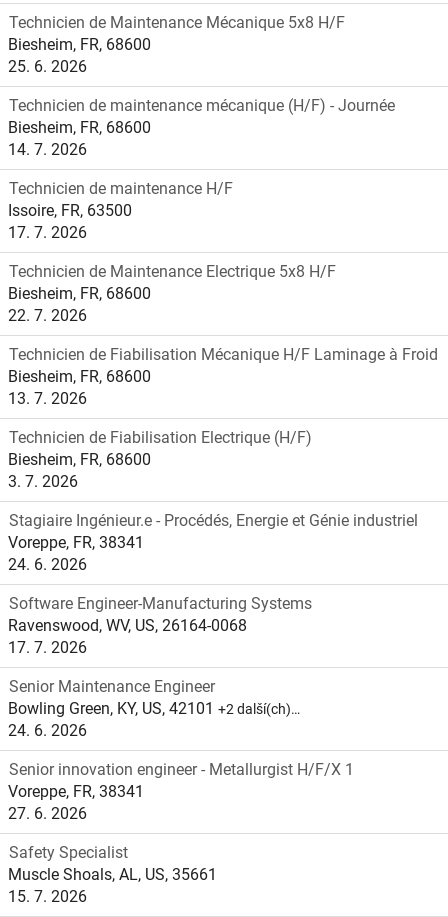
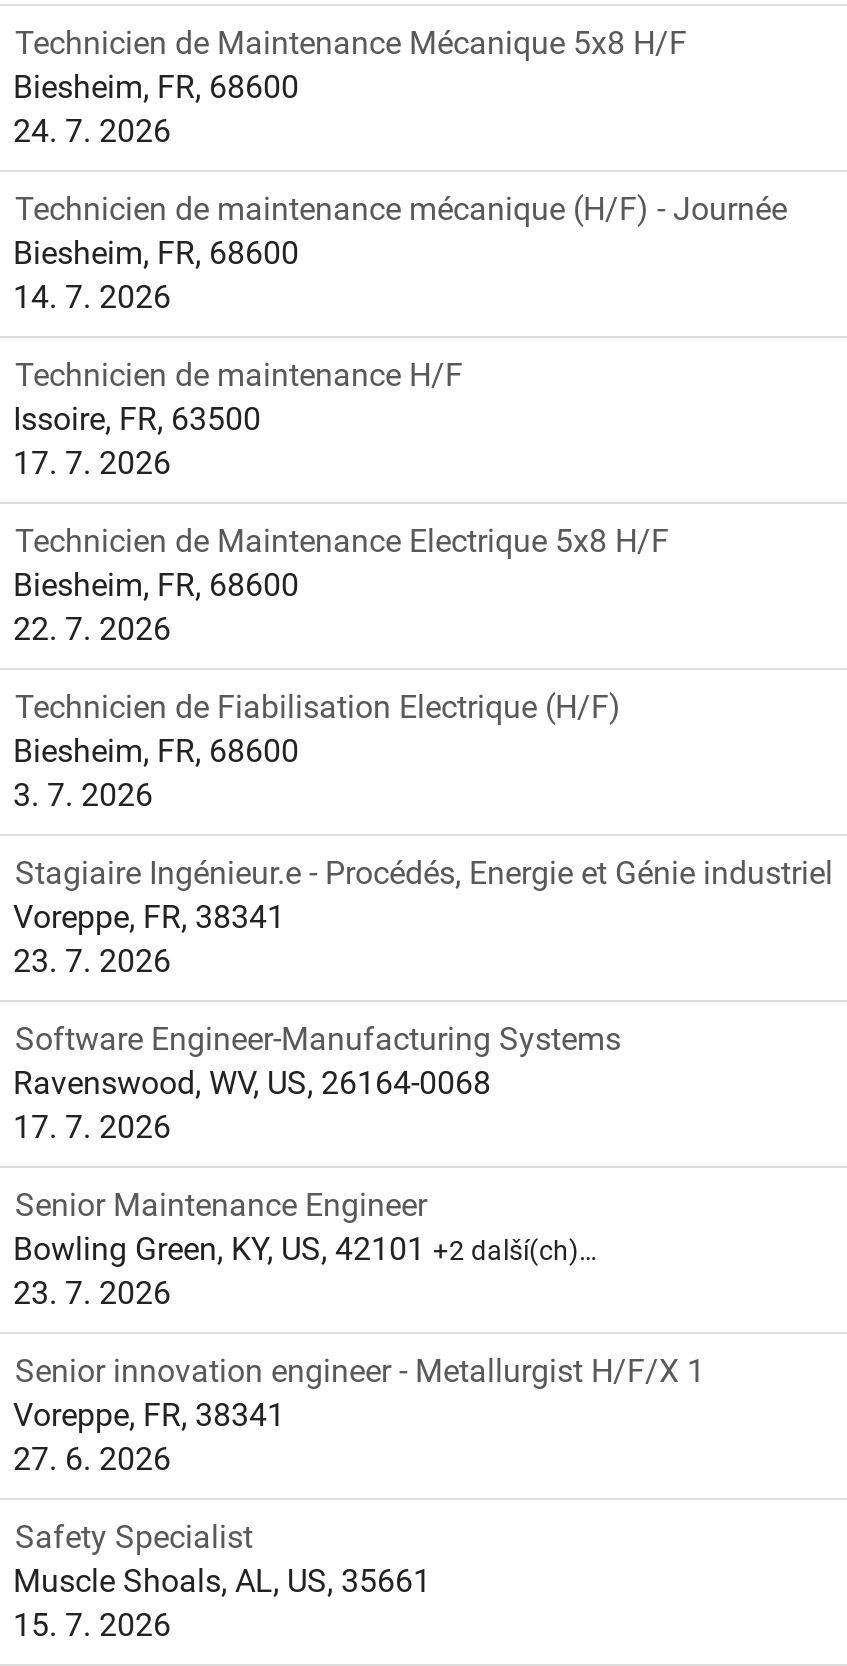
- 25. 6. 2026
+ 24. 7. 2026

- Technicien de Fiabilisation Mécanique H/F Laminage à Froid
- Biesheim, FR, 68600
- 13. 7. 2026

- 24. 6. 2026
+ 23. 7. 2026

- 24. 6. 2026
+ 23. 7. 2026
